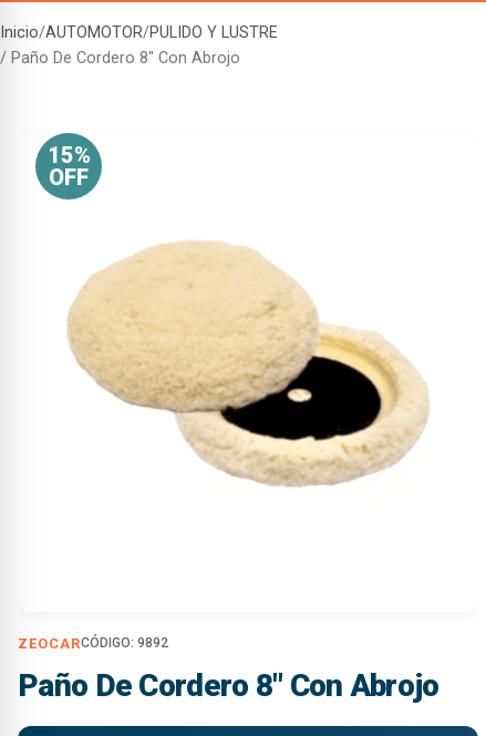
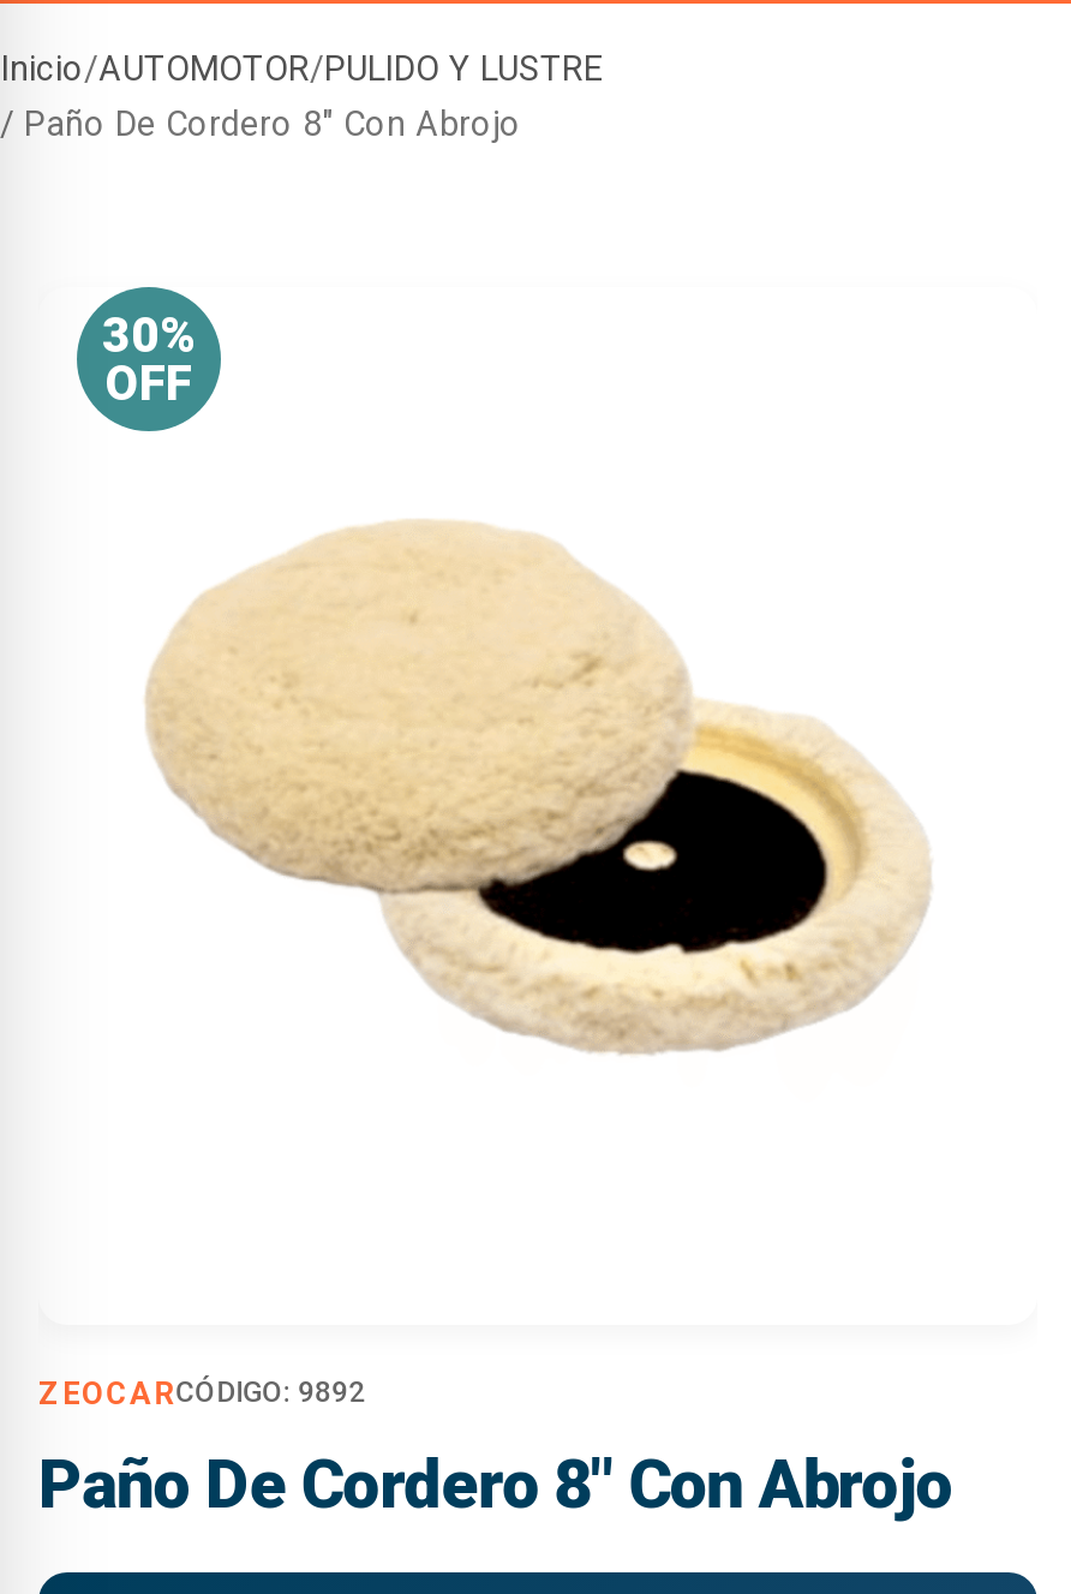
- 15%
+ 30%
